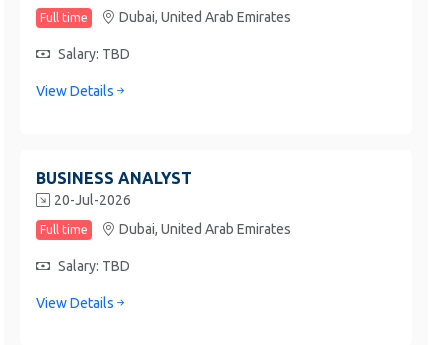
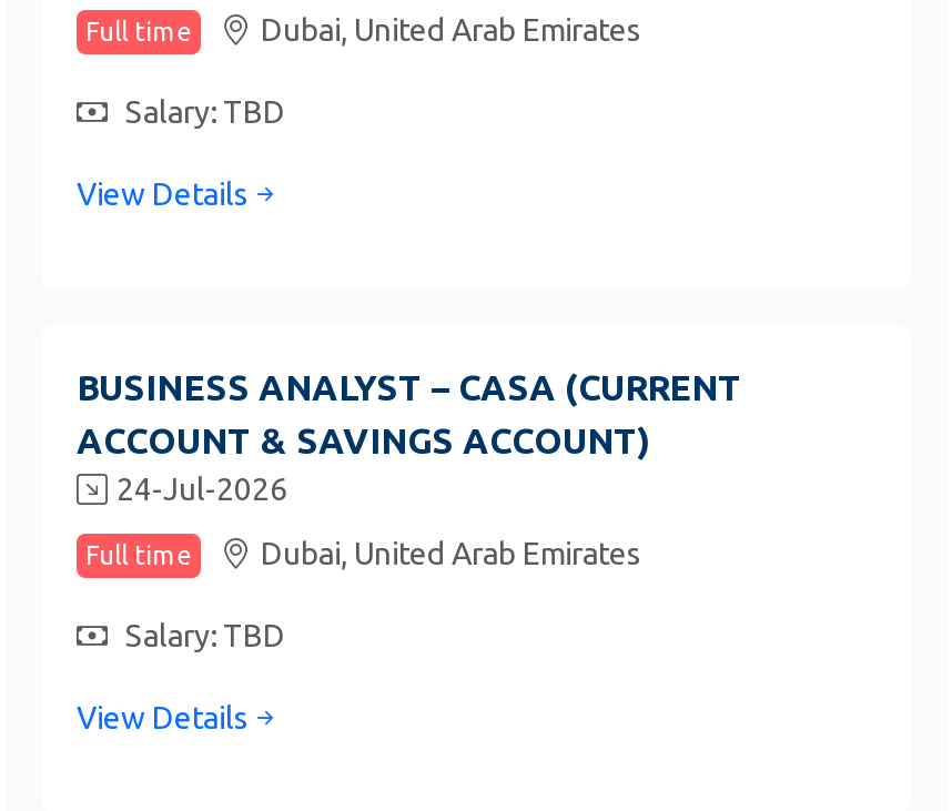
- BUSINESS ANALYST
- 20-Jul-2026
+ BUSINESS ANALYST – CASA (CURRENT
+ ACCOUNT & SAVINGS ACCOUNT)
+ 24-Jul-2026
